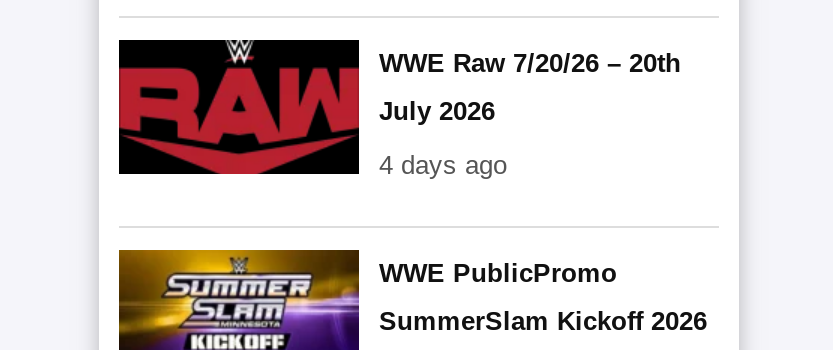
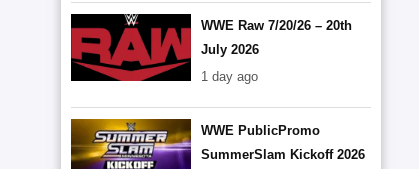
- 4 days ago
+ 1 day ago
